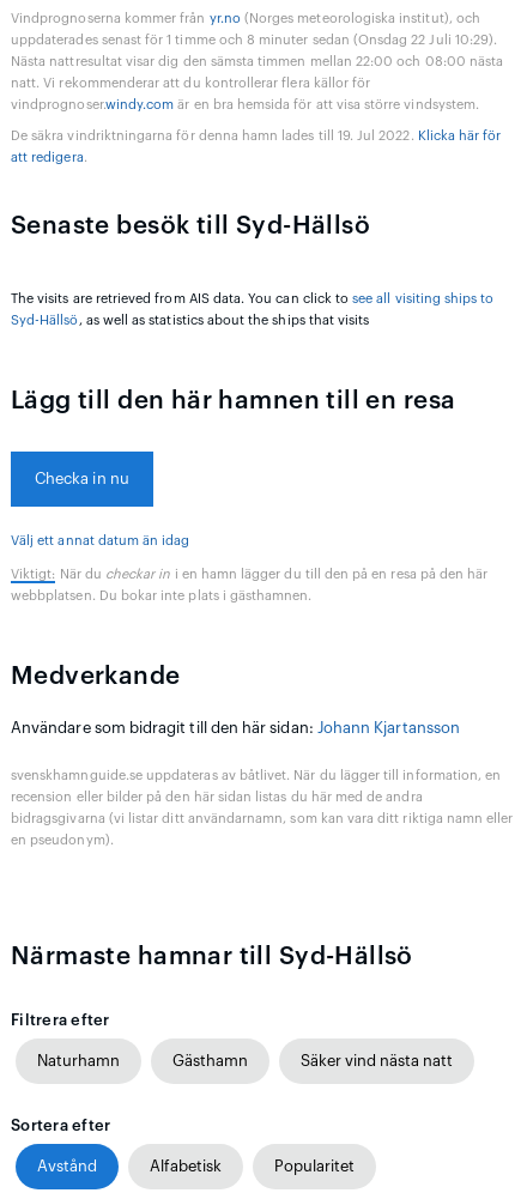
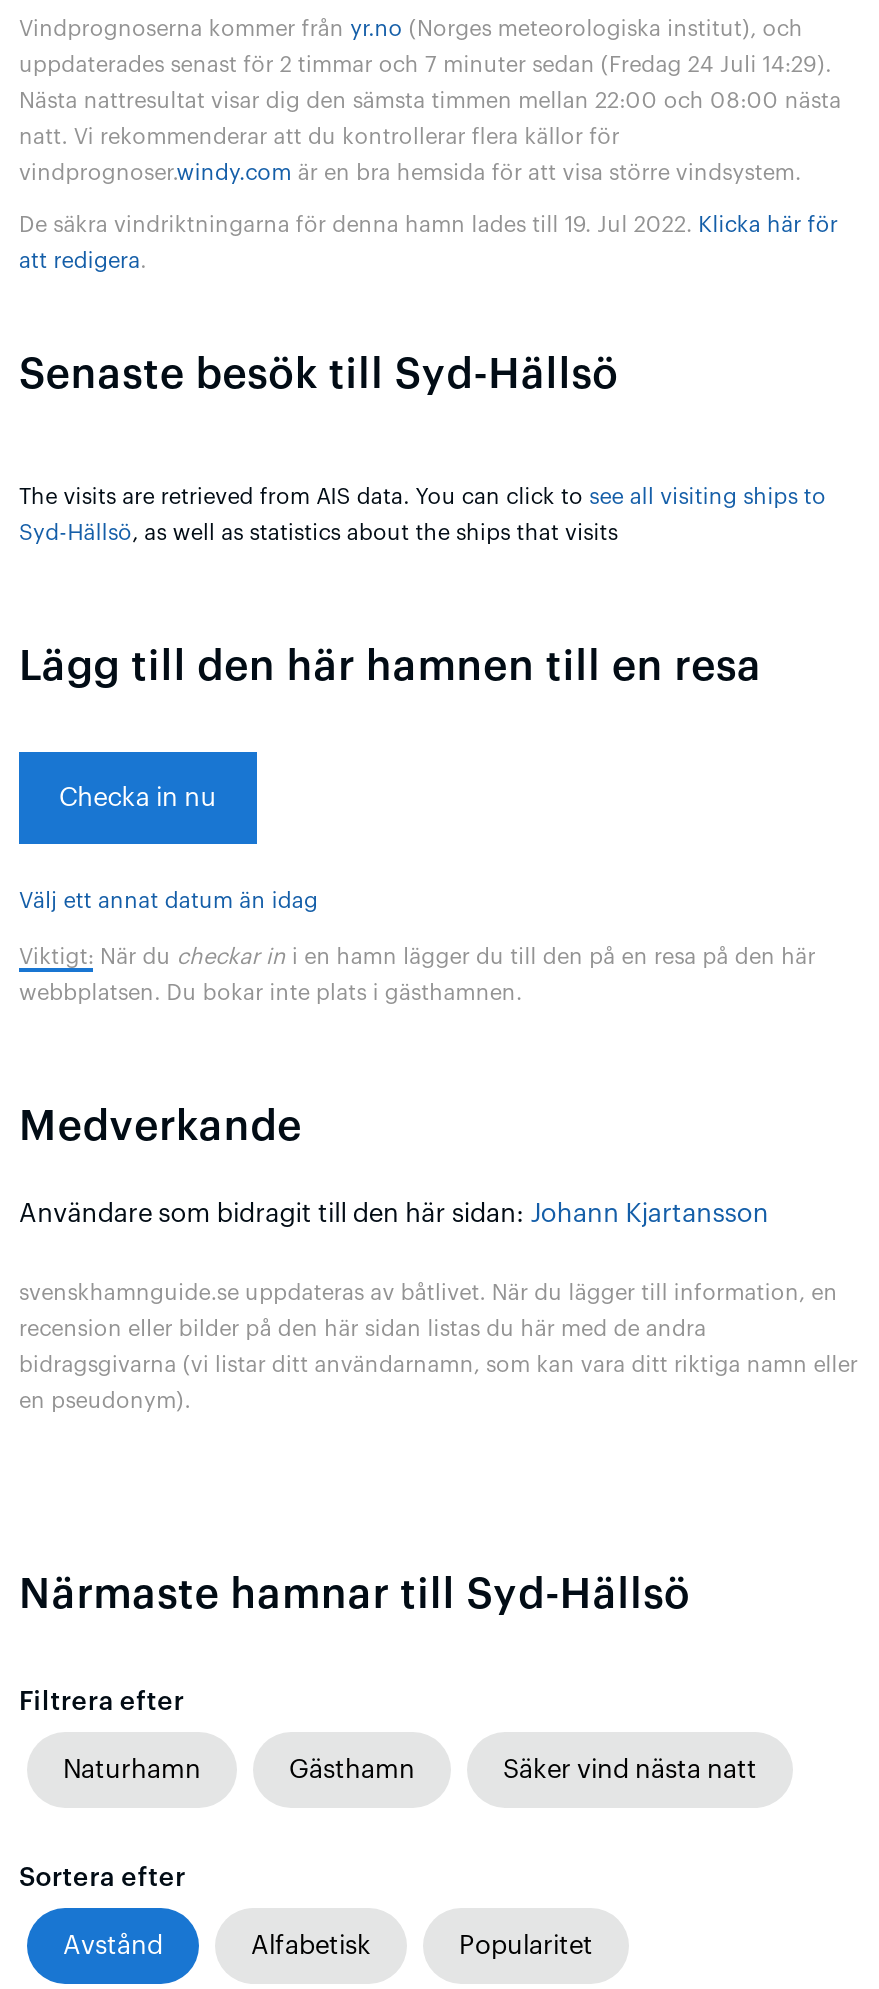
- uppdaterades senast för 1 timme och 8 minuter sedan (Onsdag 22 Juli 10:29).
+ uppdaterades senast för 2 timmar och 7 minuter sedan (Fredag 24 Juli 14:29).
